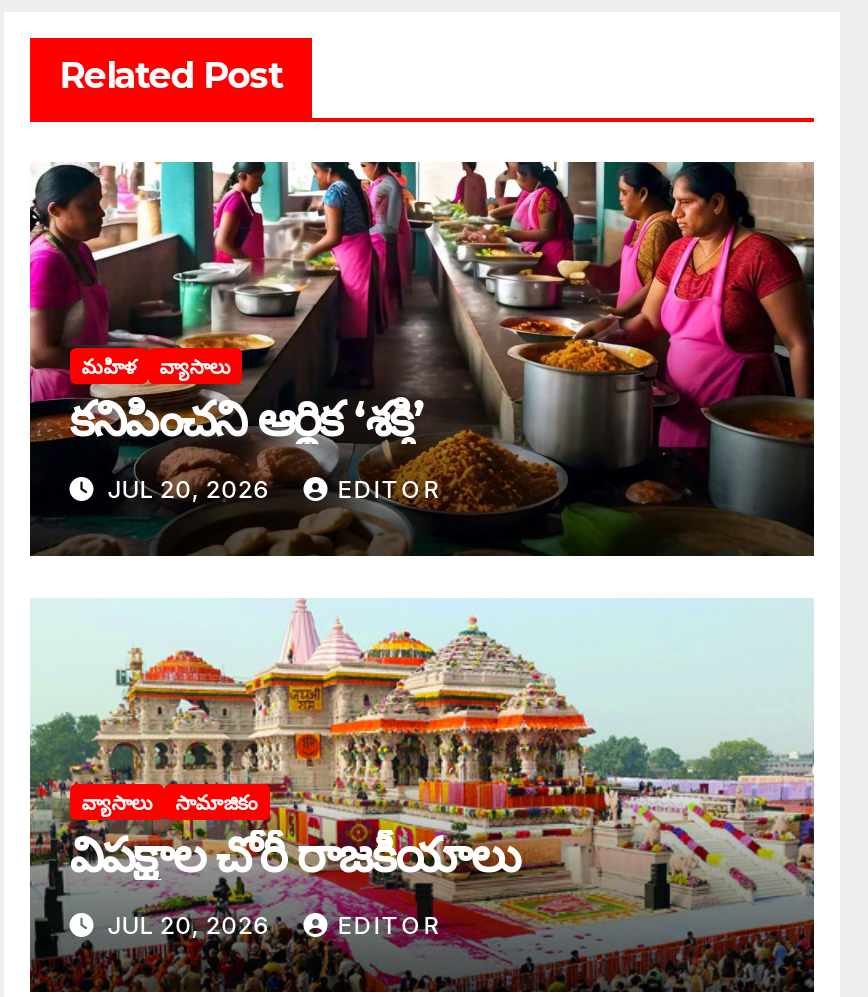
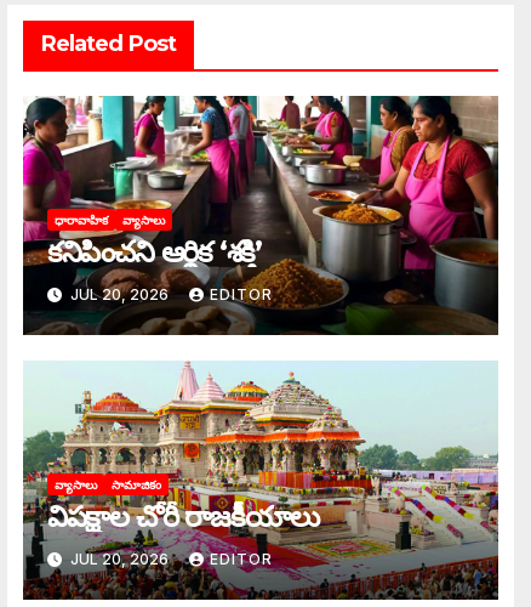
- మహిళ
+ ధారావాహిక
